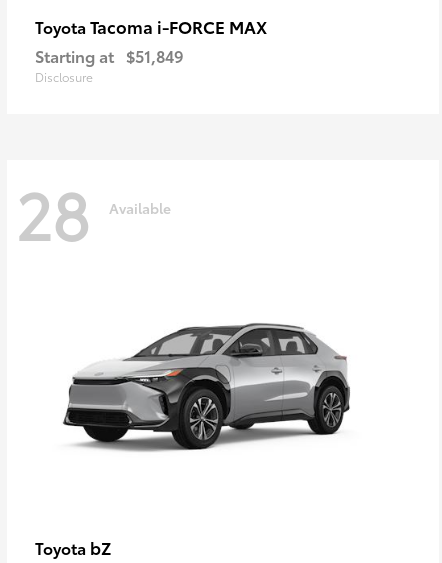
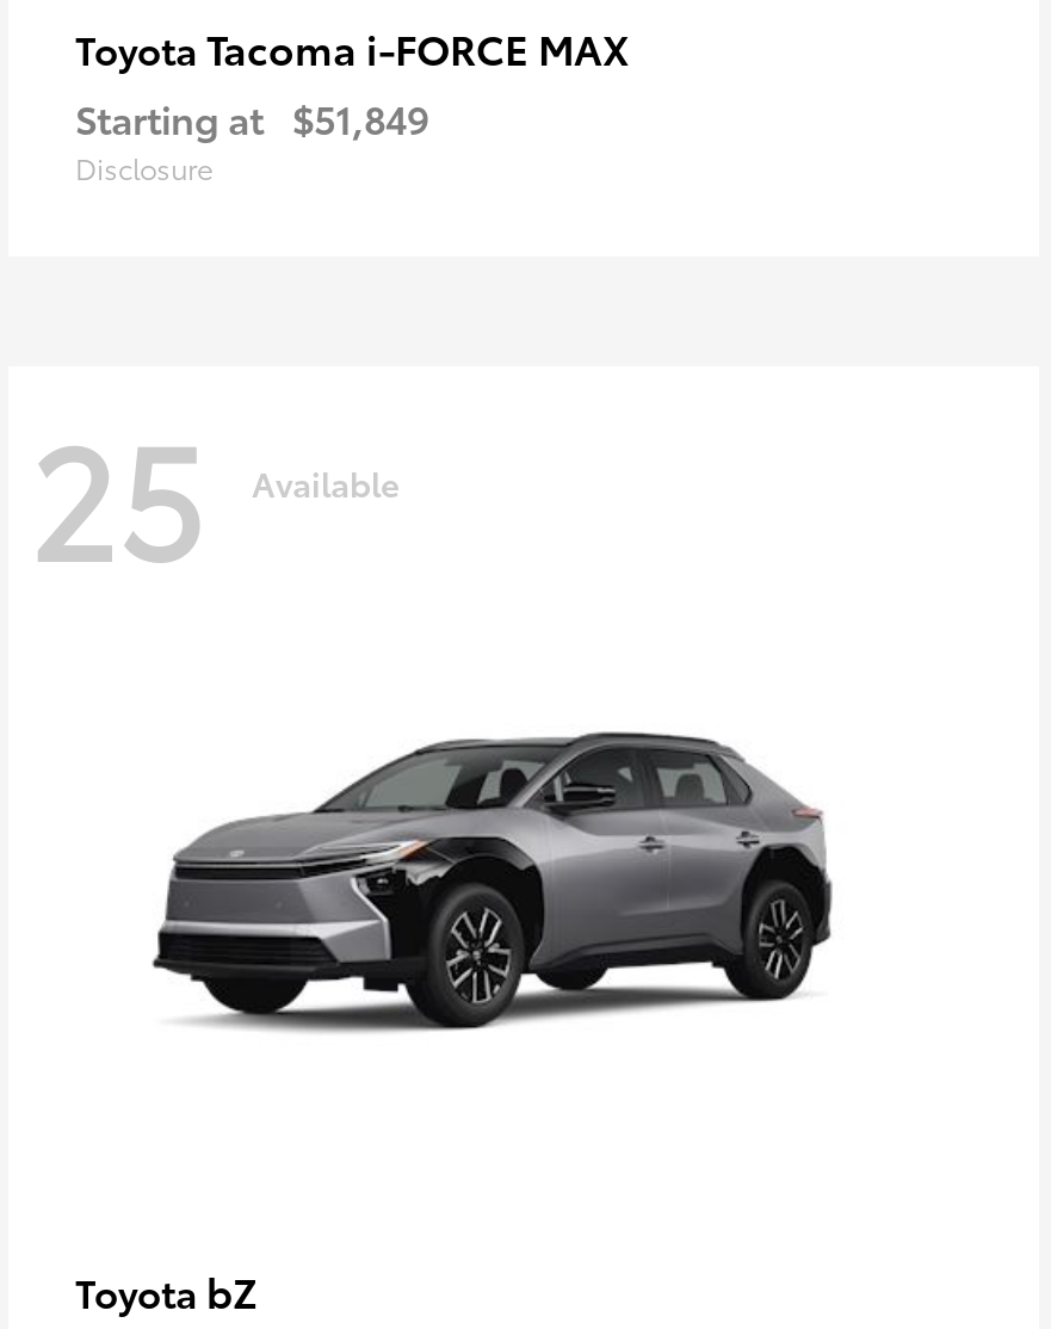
- 28 Available
+ 25 Available

- [image]
+ [image]
